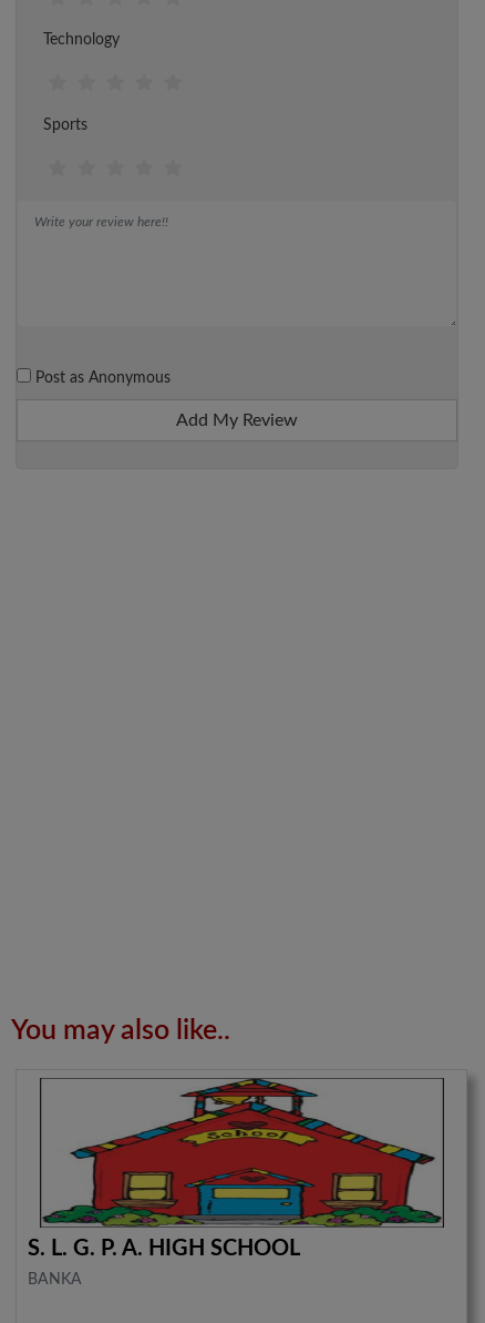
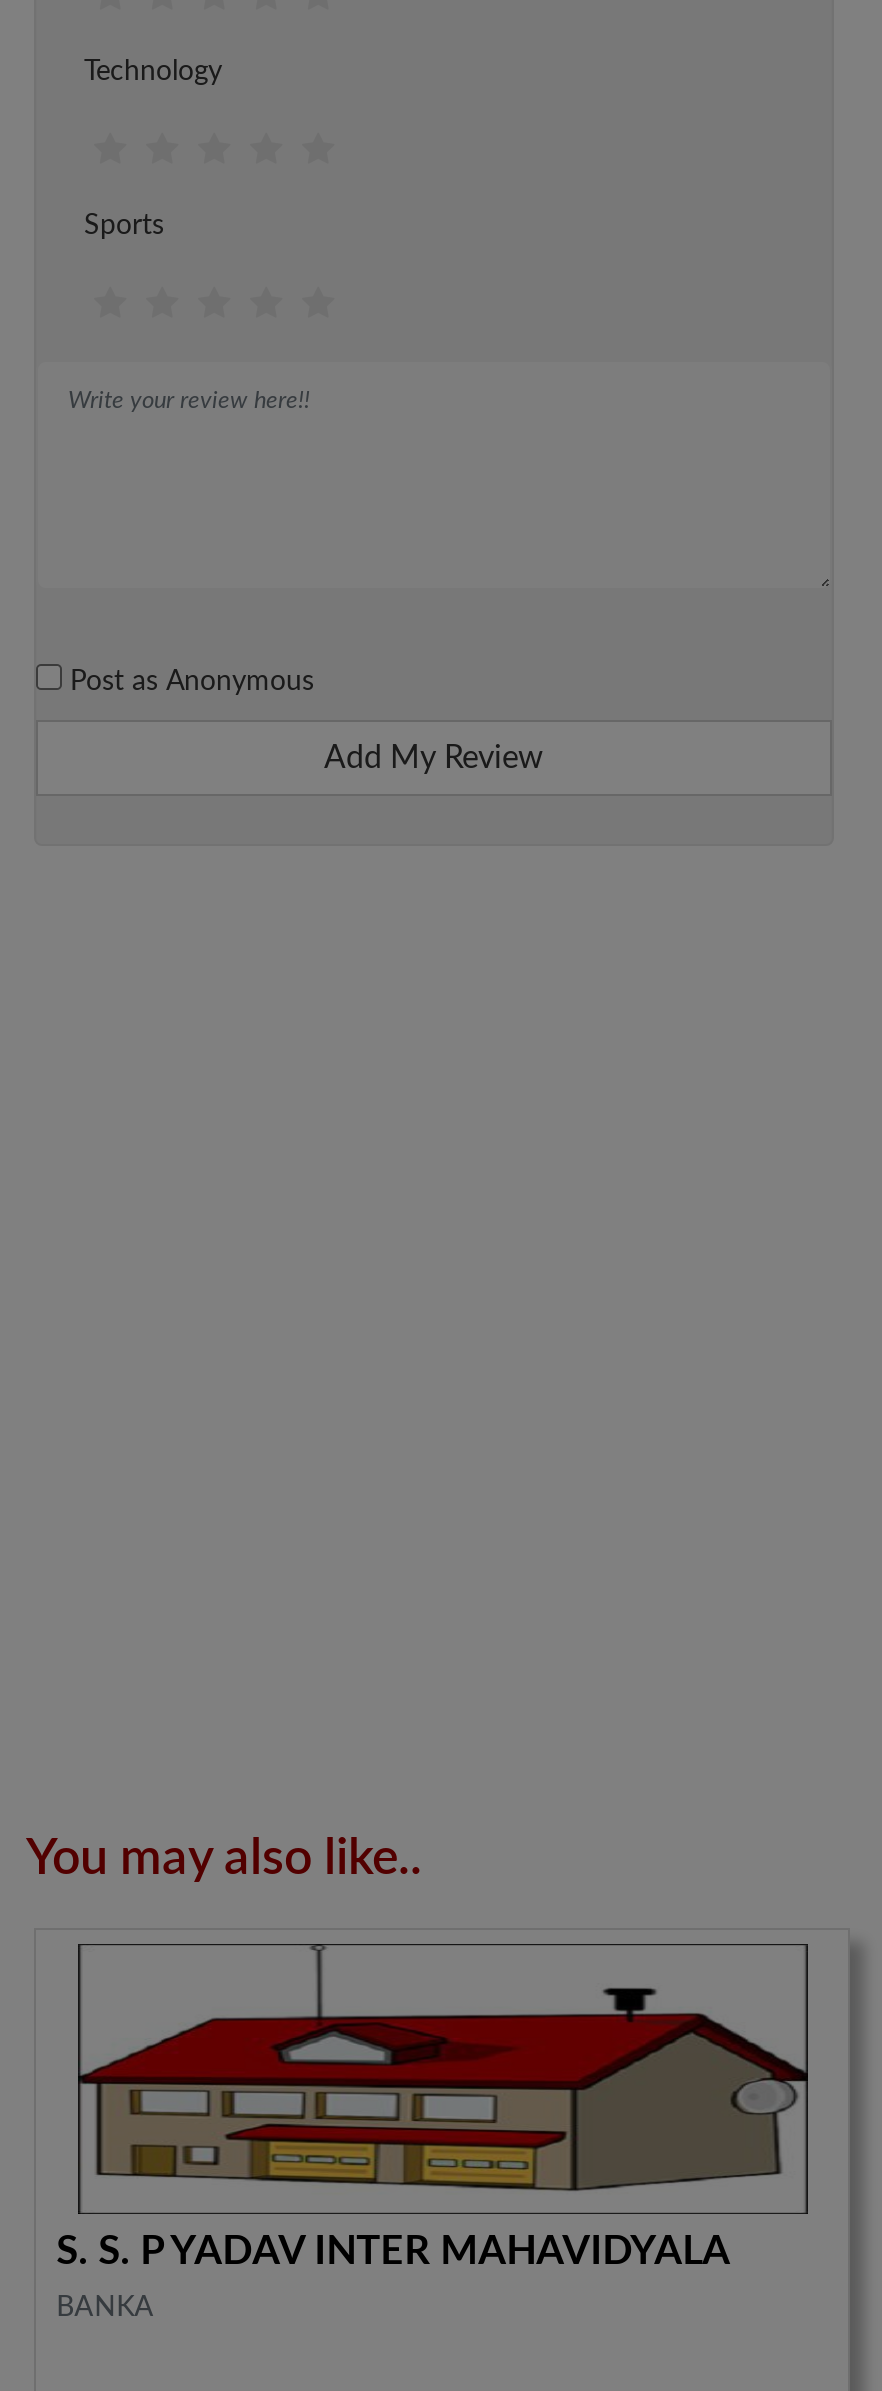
- [image]
- S. L. G. P. A. HIGH SCHOOL
+ [image]
+ S. S. P YADAV INTER MAHAVIDYALA
